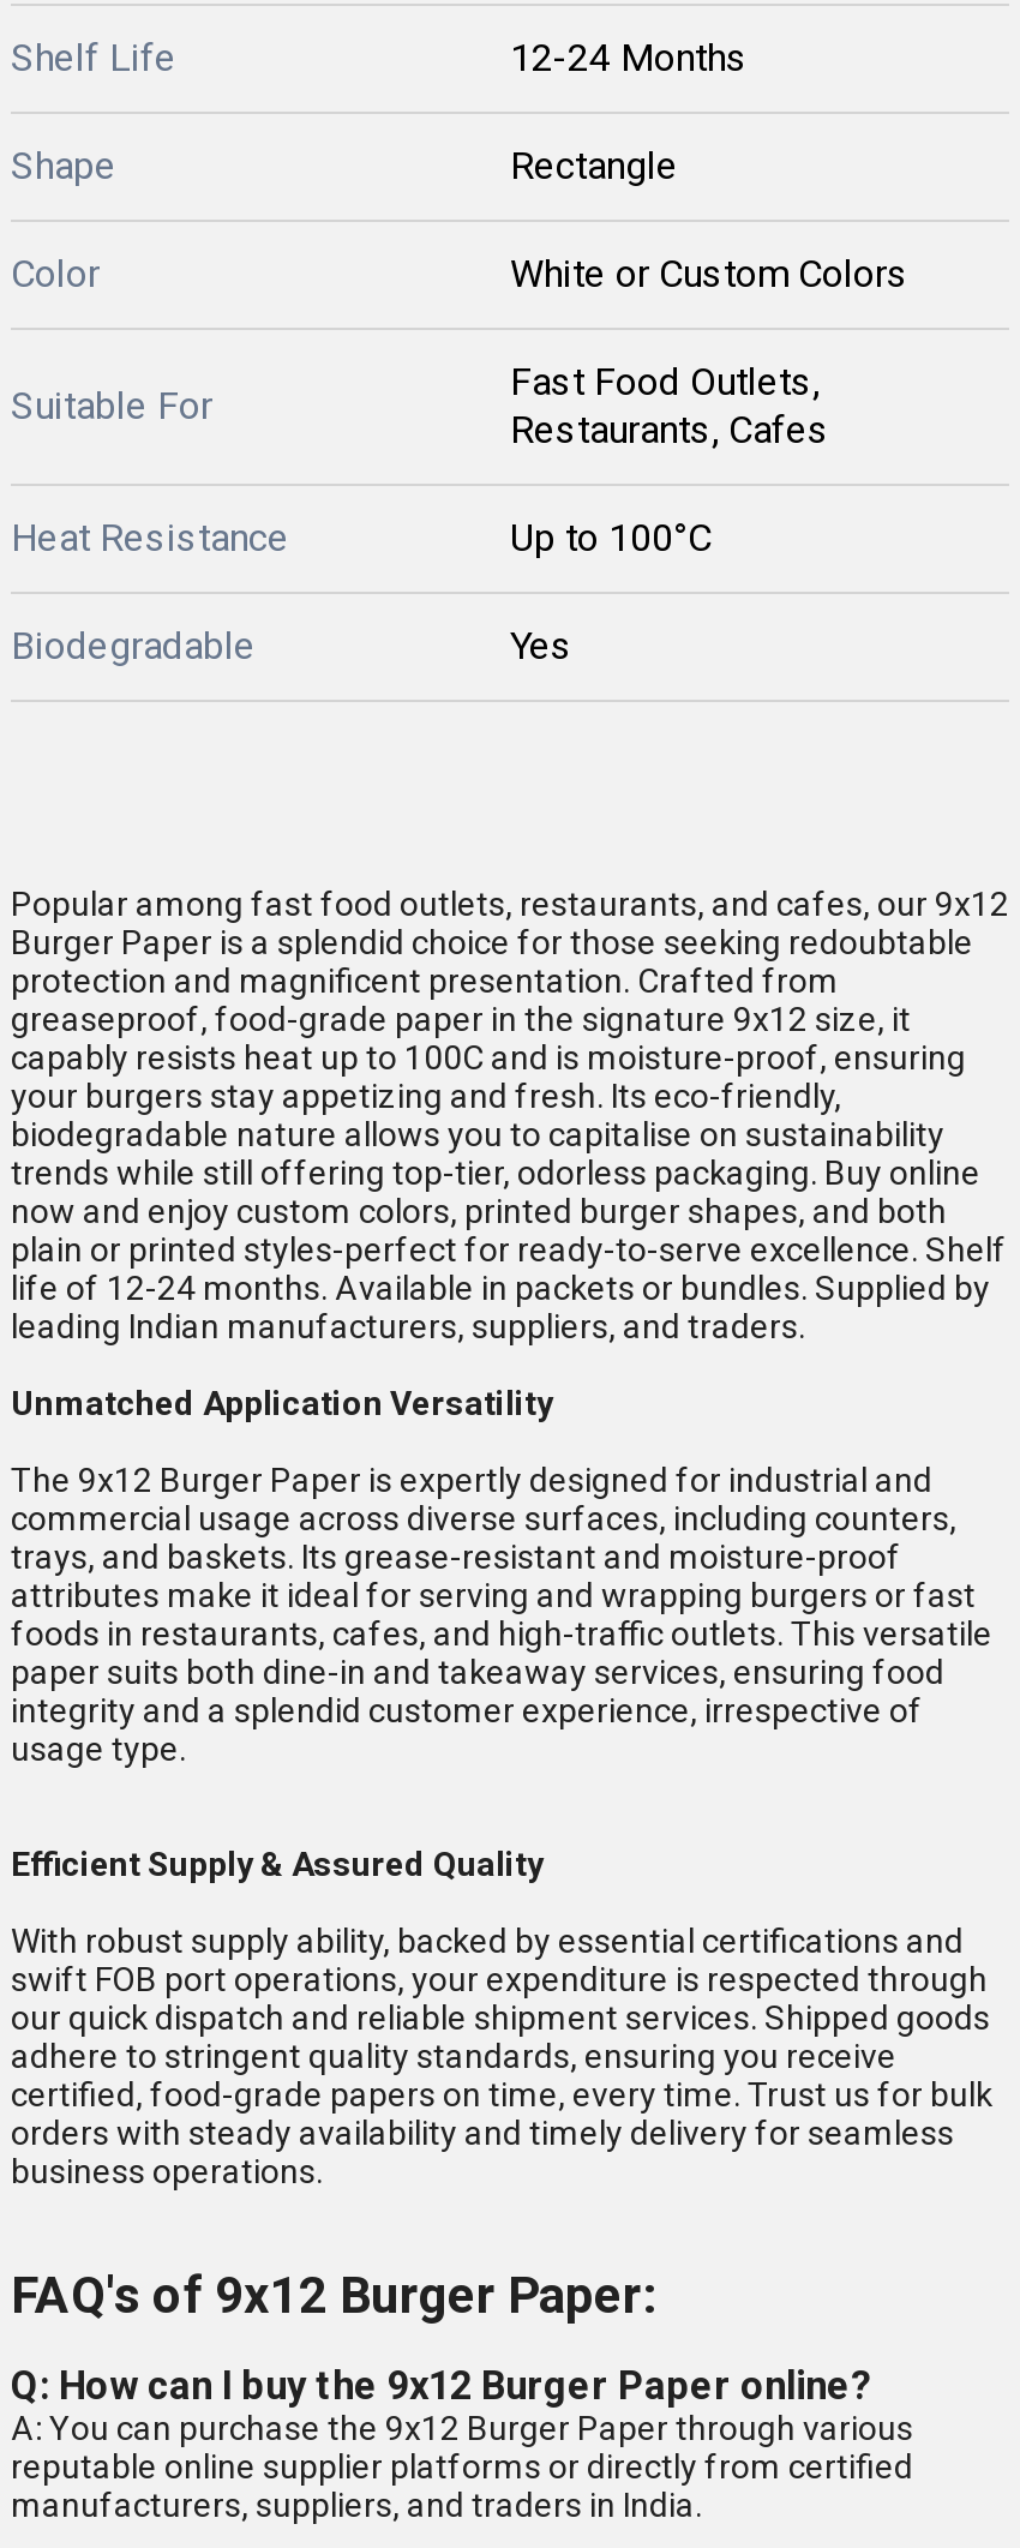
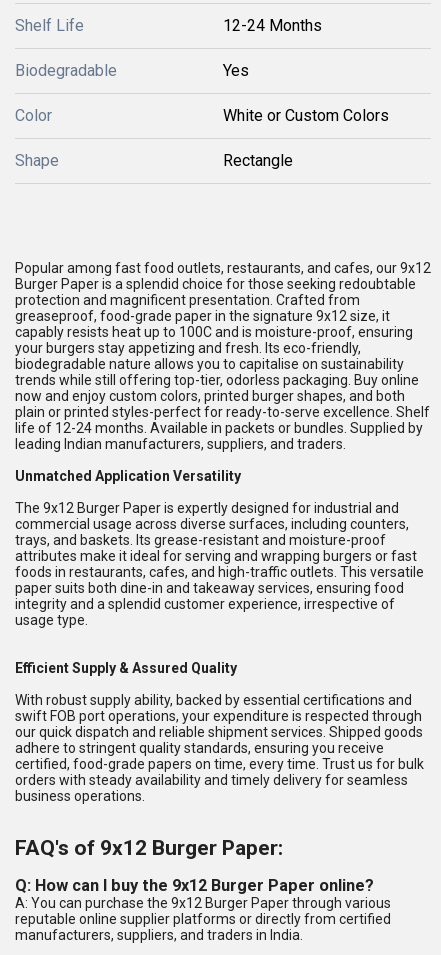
moved down: Color | White or Custom Colors | Shape | Rectangle

- Fast Food Outlets,
- Restaurants, Cafes
- Heat Resistance
- Up to 100°C

- Suitable For

moved up: Biodegradable | Yes
